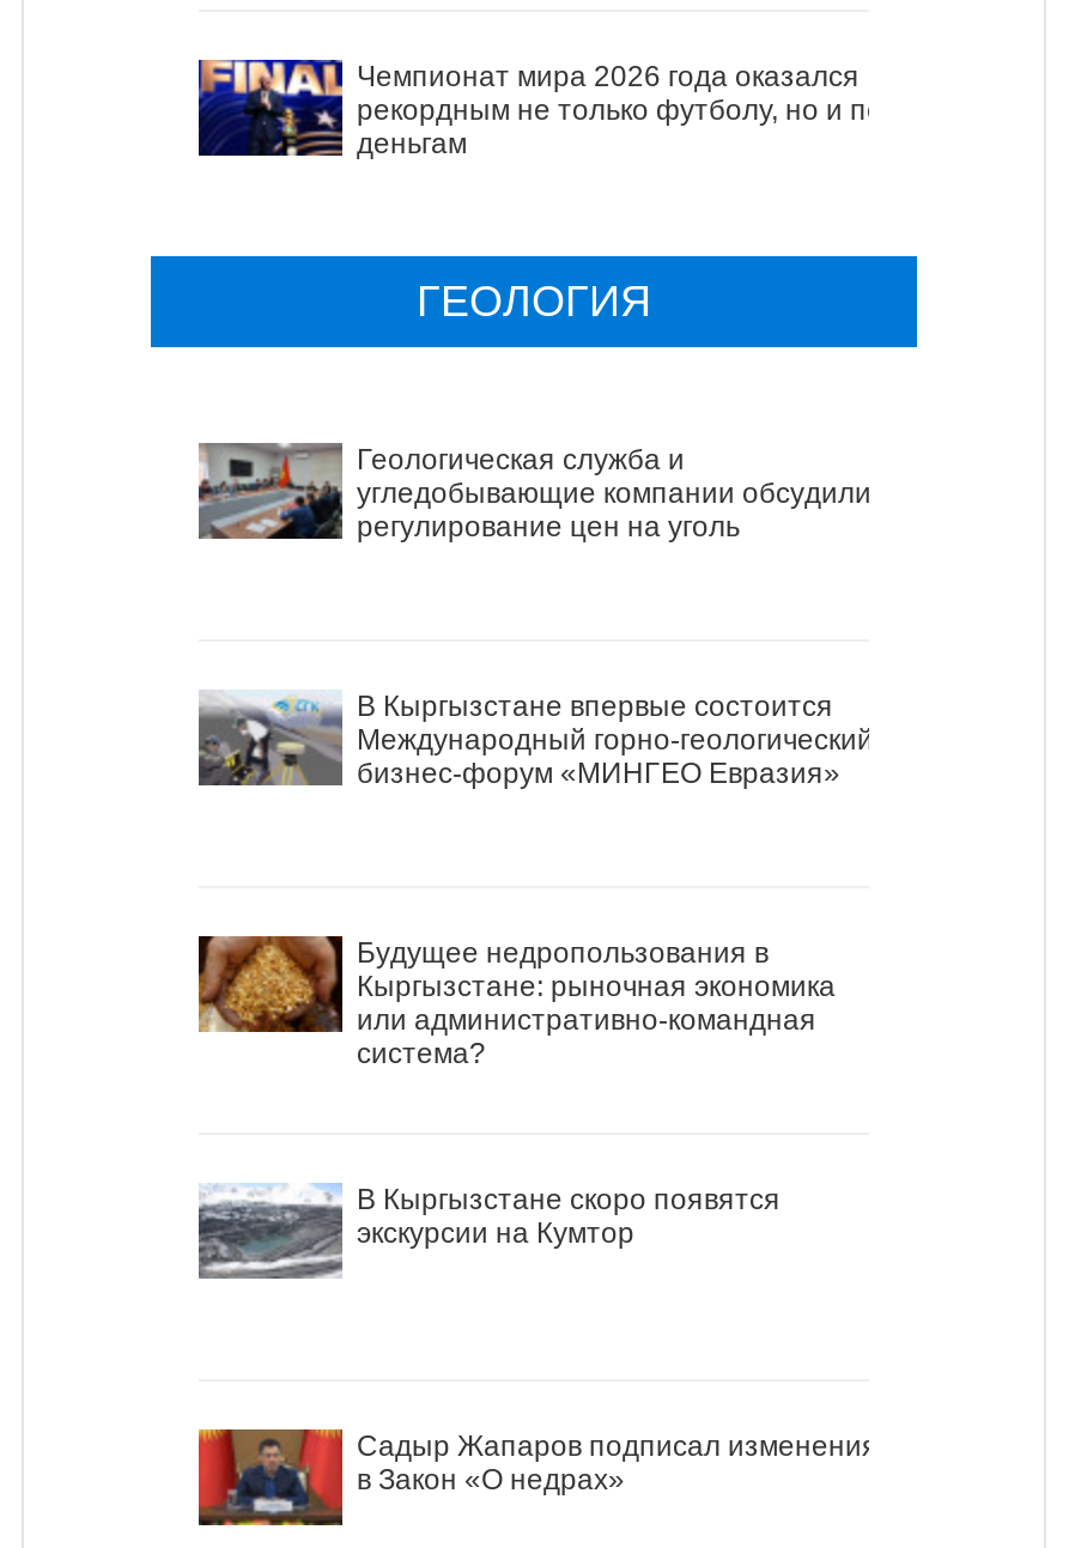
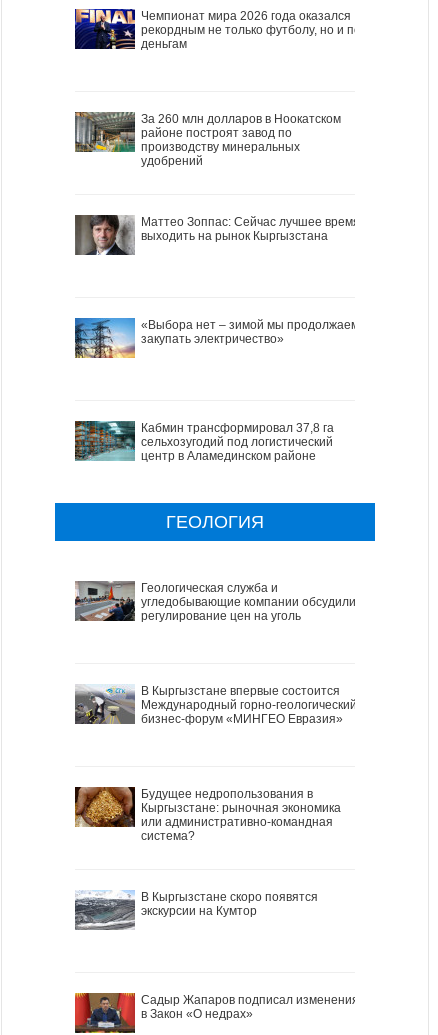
+ [image]
+ За 260 млн долларов в Ноокатском
+ районе построят завод по
+ производству минеральных
+ удобрений

+ [image]
+ Маттео Зоппас: Сейчас лучшее время
+ выходить на рынок Кыргызстана

+ [image]
+ «Выбора нет – зимой мы продолжаем
+ закупать электричество»

+ [image]
+ Кабмин трансформировал 37,8 га
+ сельхозугодий под логистический
+ центр в Аламединском районе
